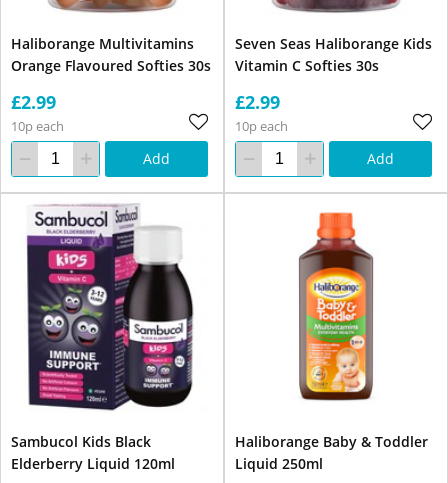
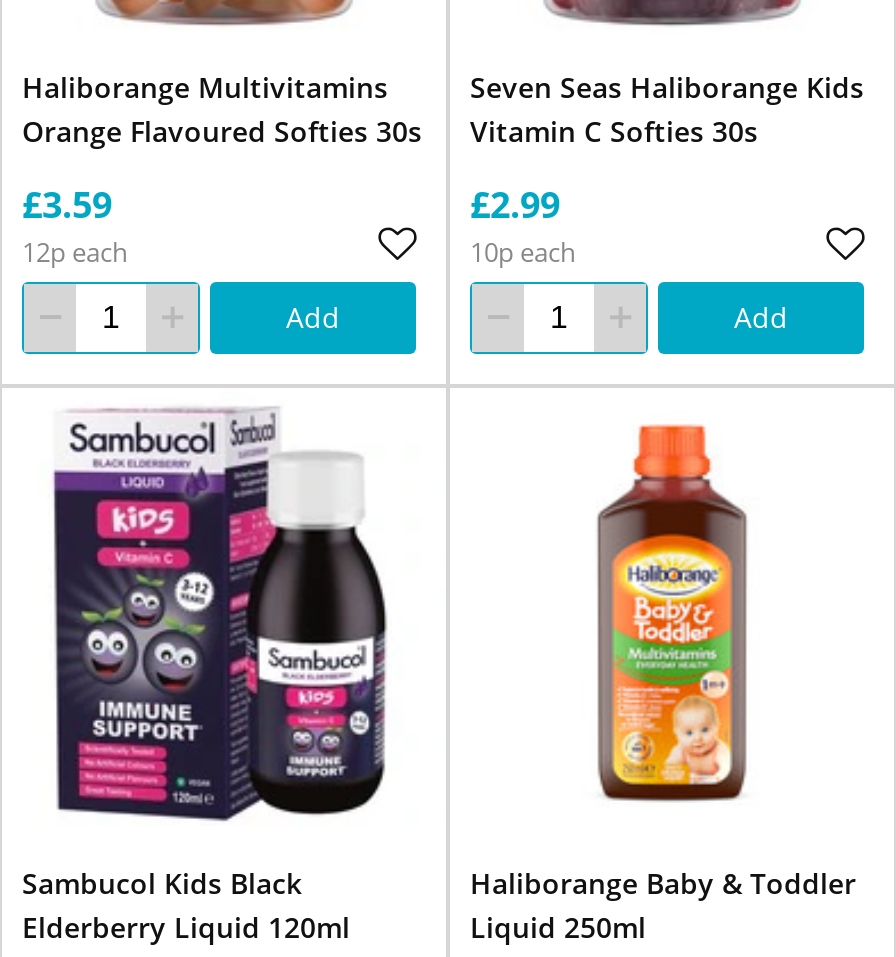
- £2.99
+ £3.59

- 10p each
+ 12p each
